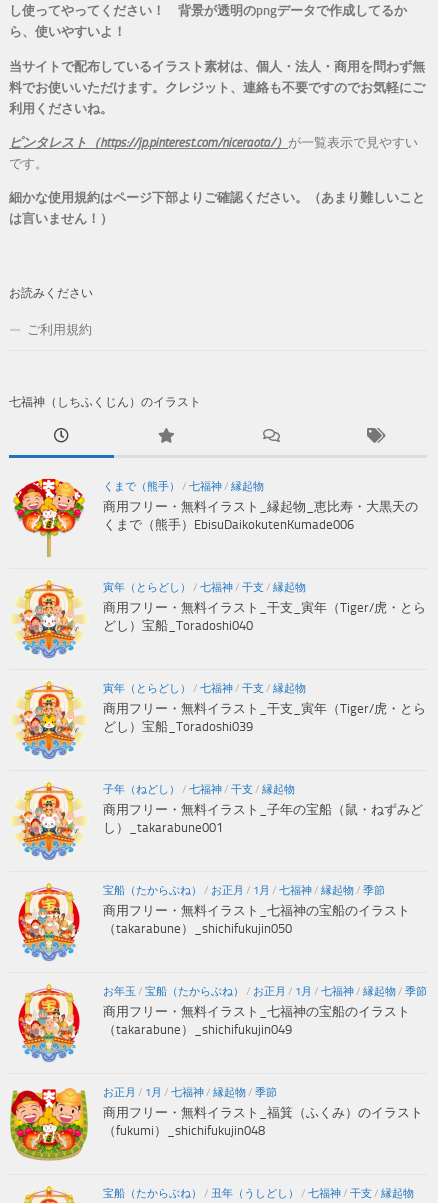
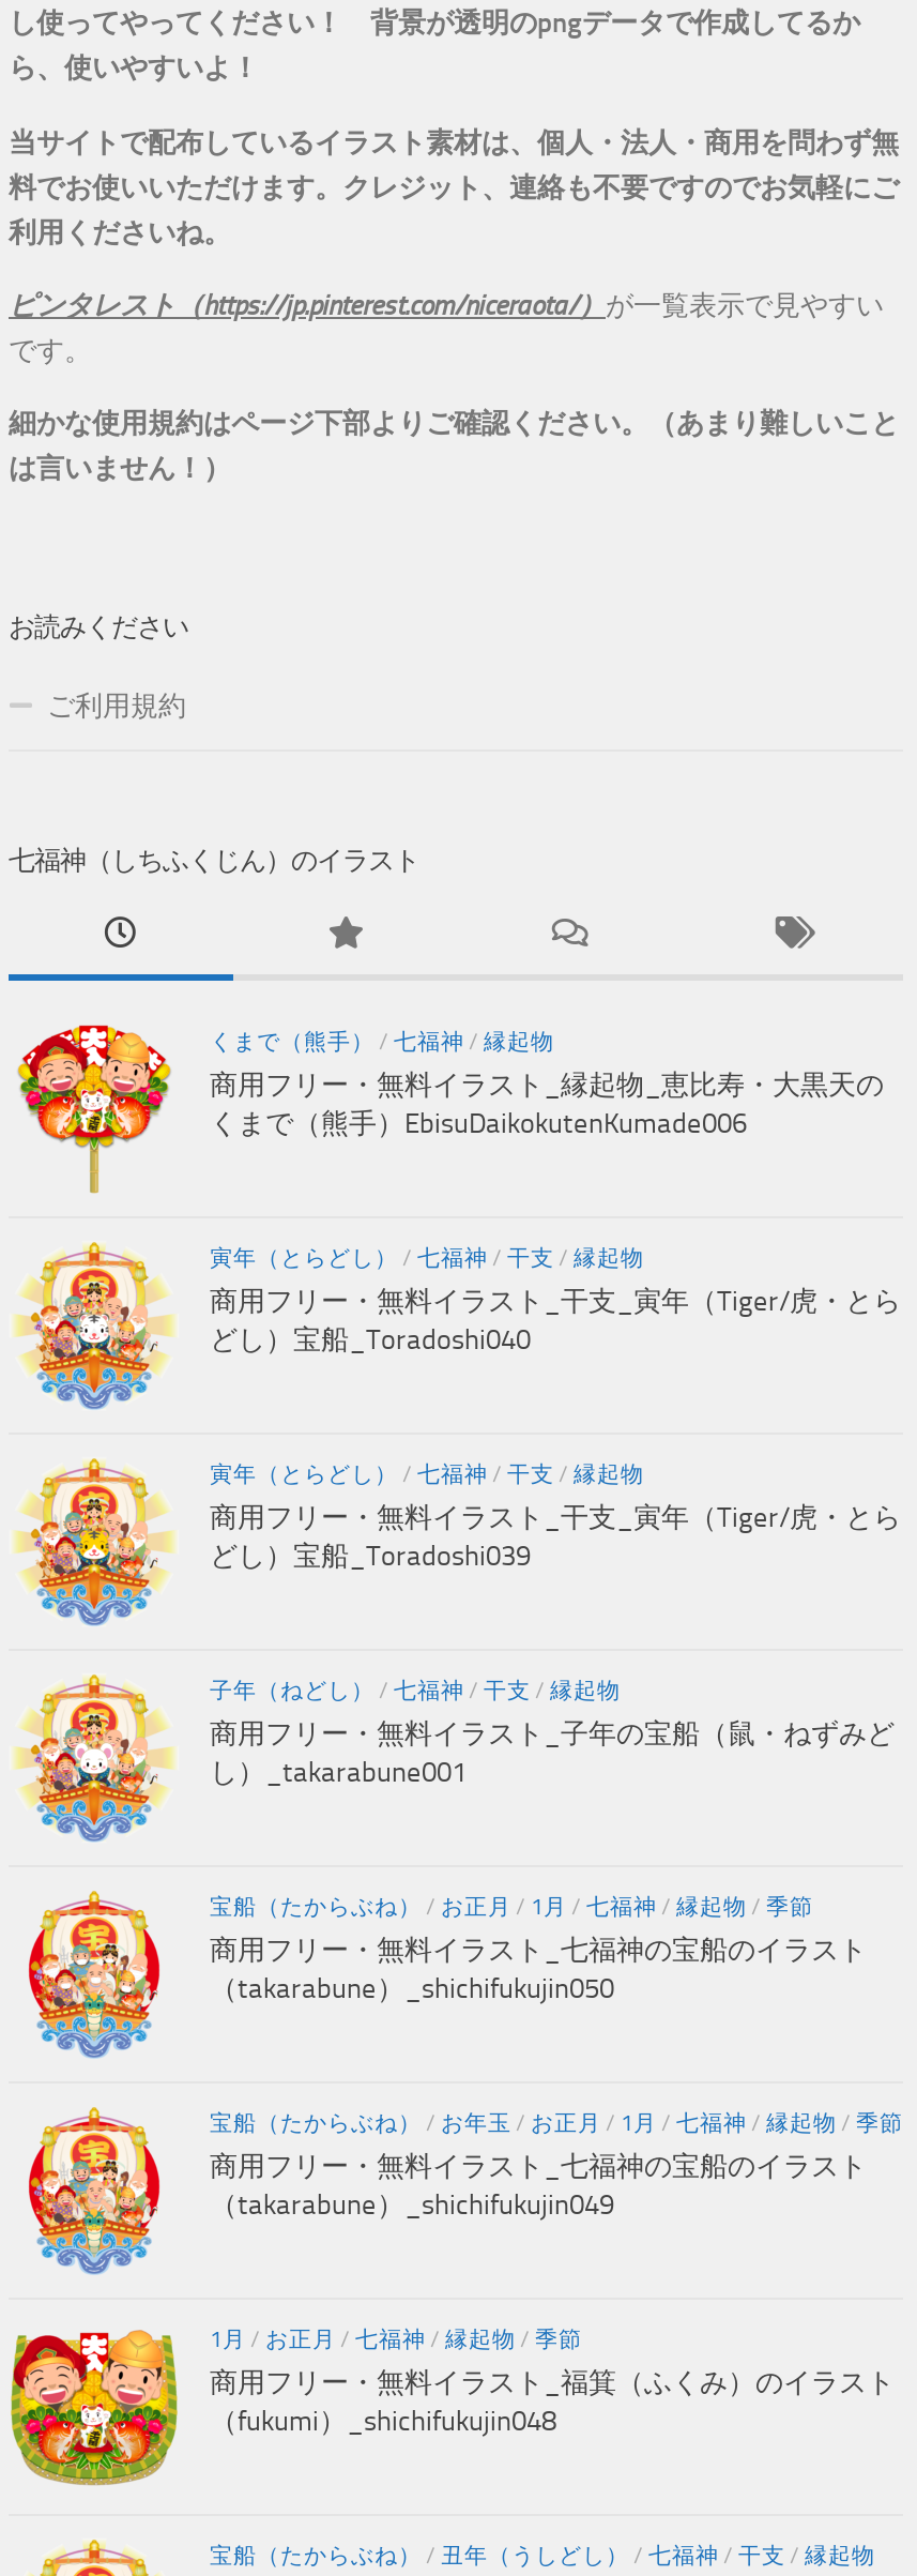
- お年玉/宝船（たからぶね）/お正月/ 1月/七福神/縁起物/季節
+ 宝船（たからぶね）/お年玉/お正月/ 1月/七福神/縁起物/季節

- お正月/ 1月/七福神/縁起物/季節
+ 1月/お正月/七福神/縁起物/季節
